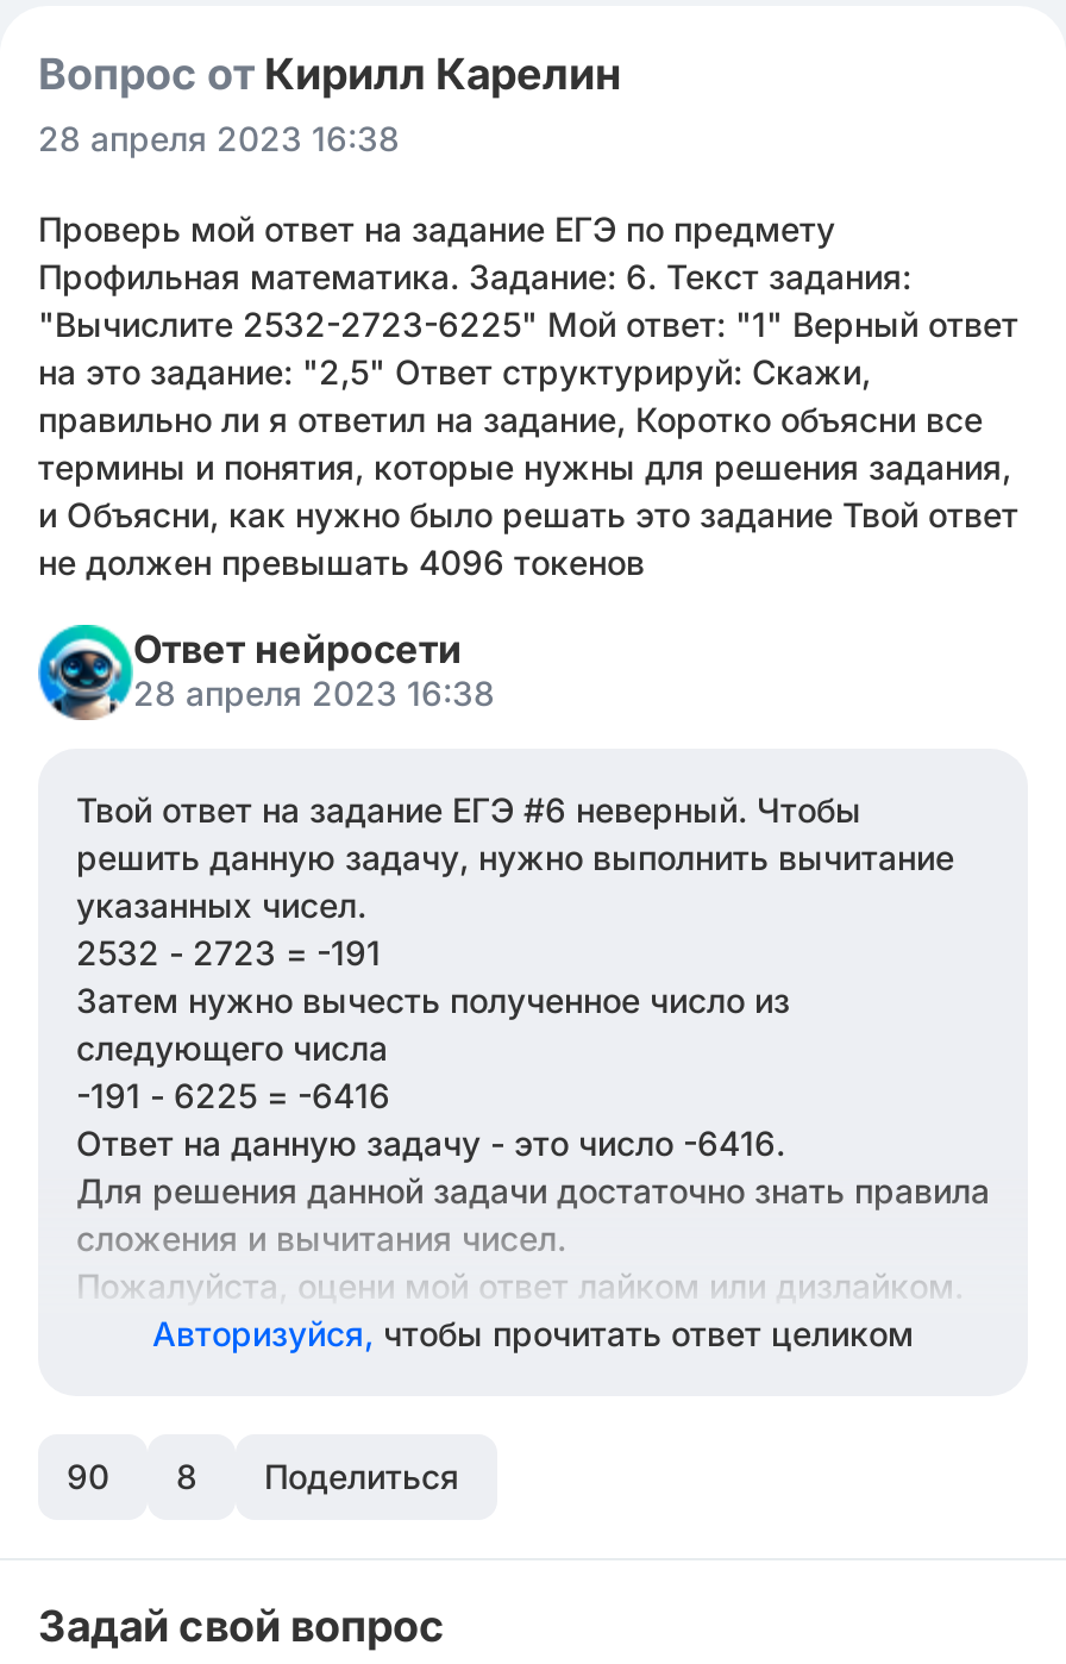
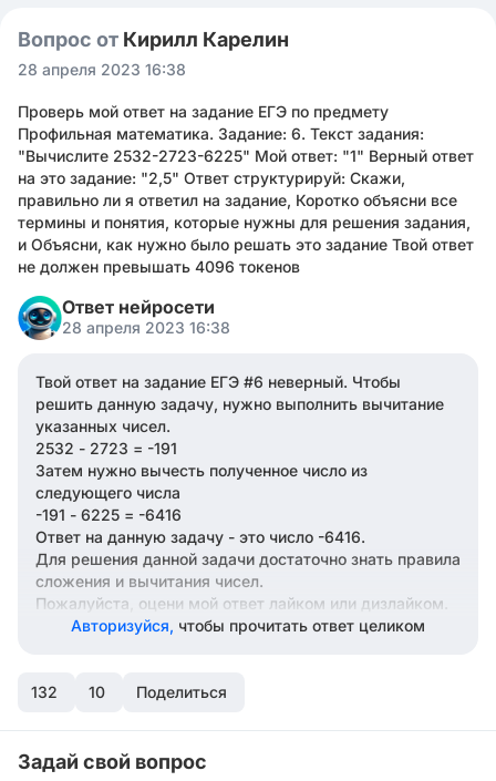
- 90
+ 132

- 8
+ 10
